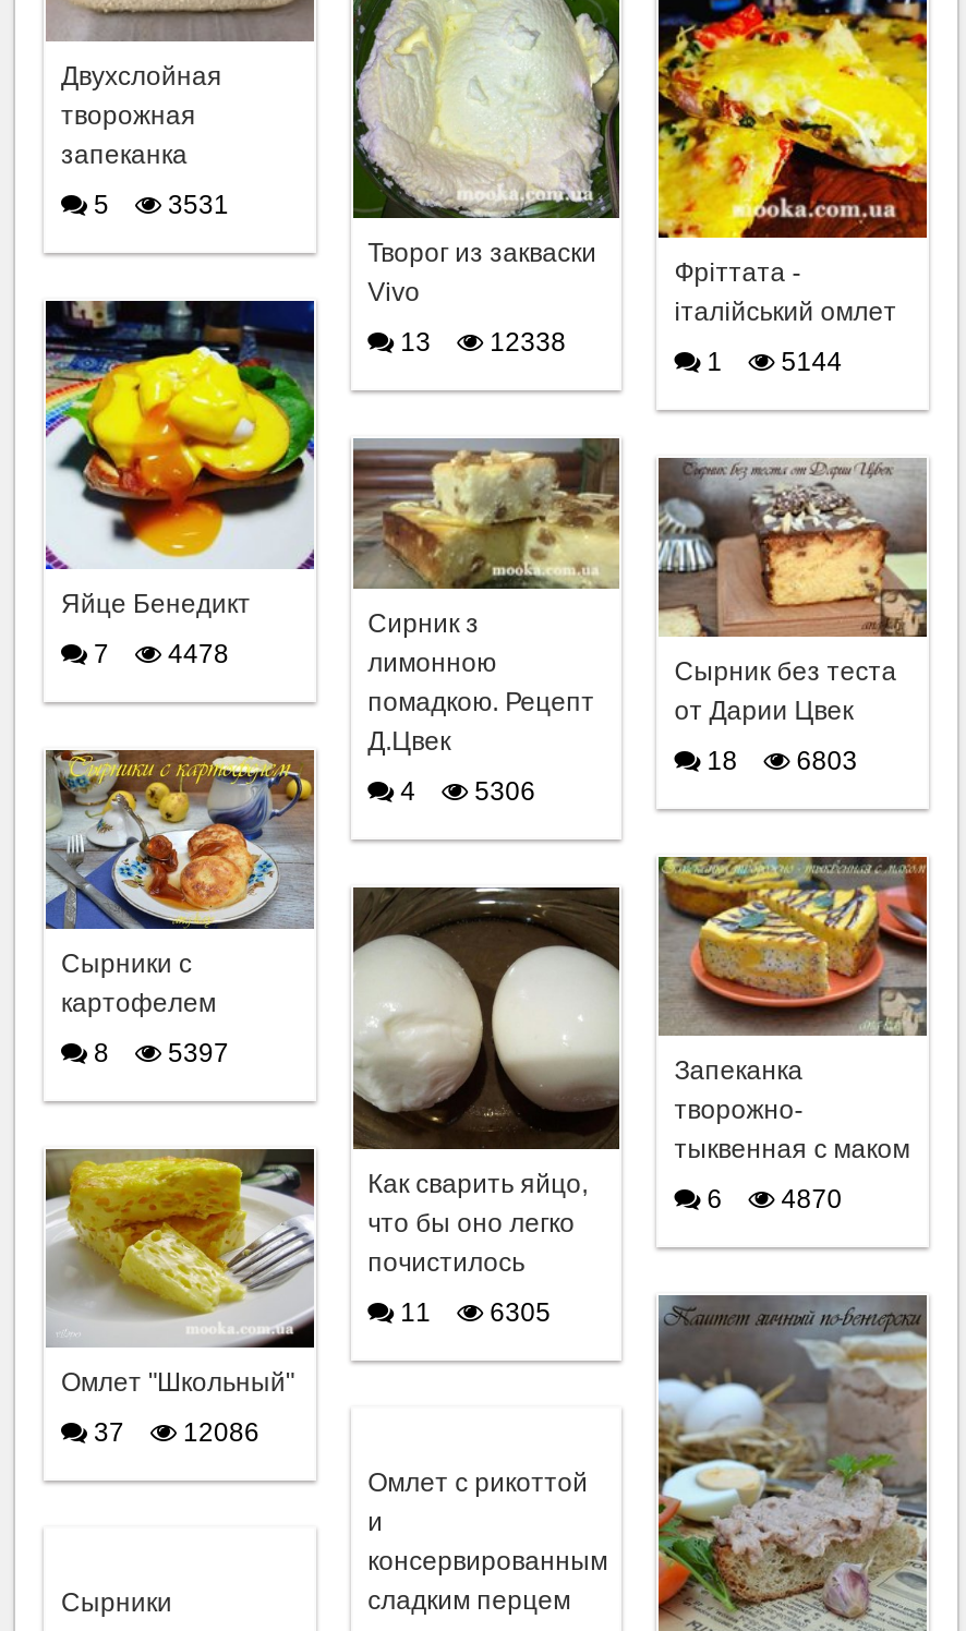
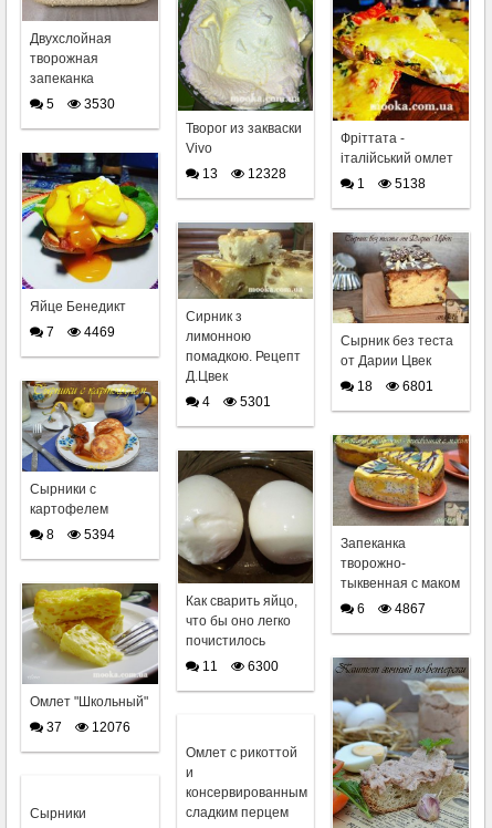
- 5 3531
+ 5 3530

- 13 12338
+ 13 12328

- 1 5144
+ 1 5138

- 7 4478
+ 7 4469

- 18 6803
+ 18 6801

- 4 5306
+ 4 5301

- 8 5397
+ 8 5394

- 6 4870
+ 6 4867

- 11 6305
+ 11 6300

- 37 12086
+ 37 12076
